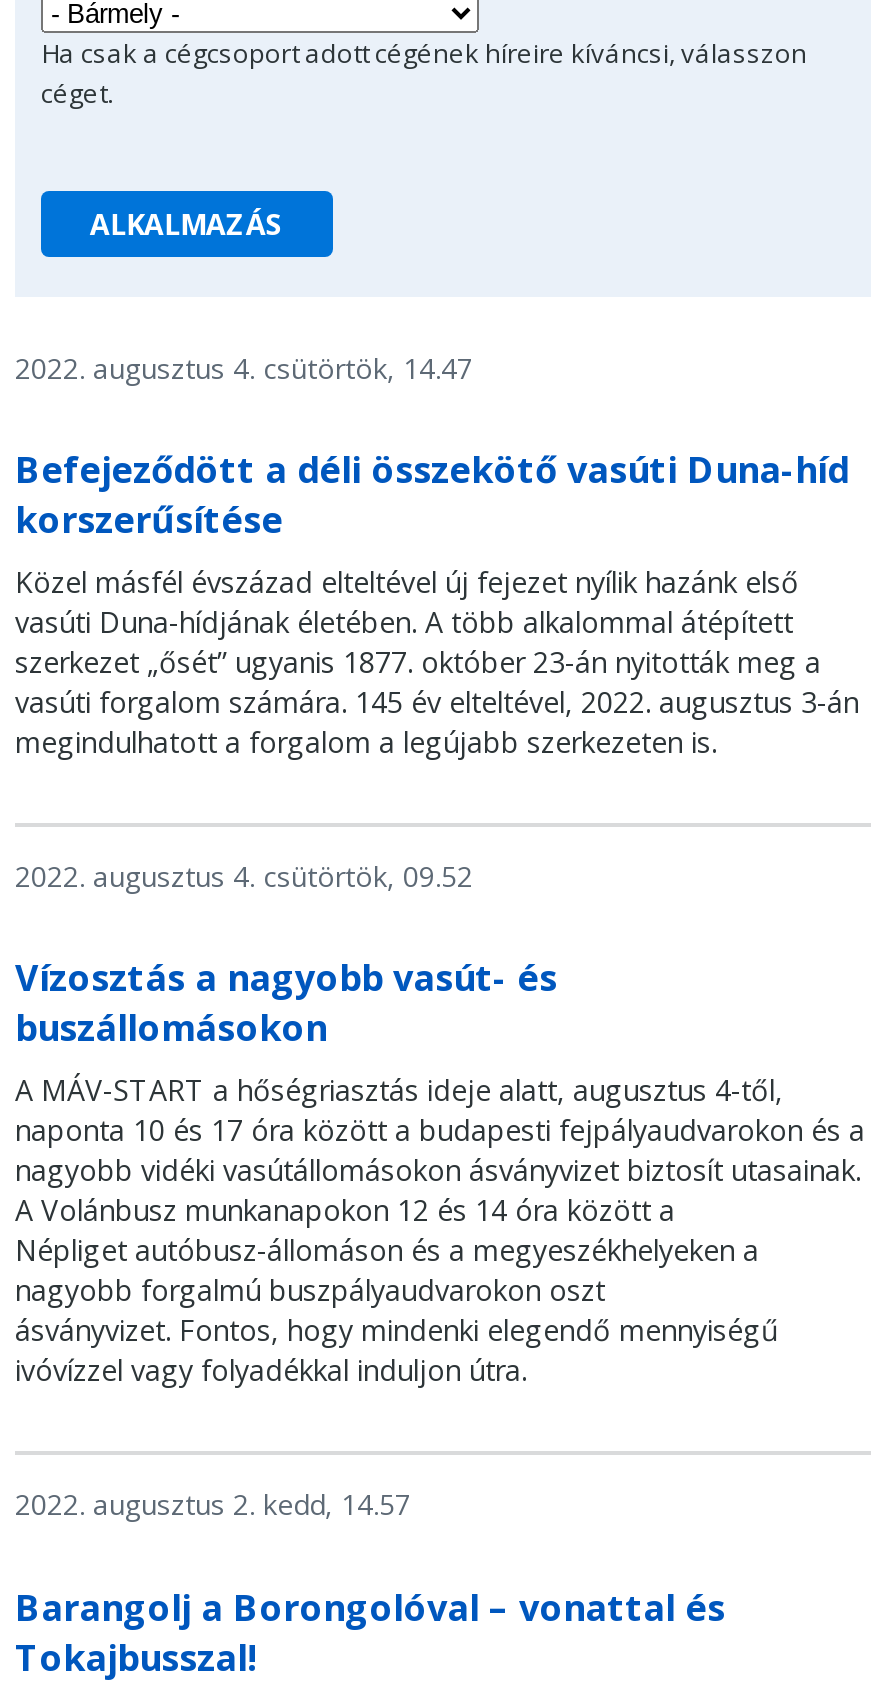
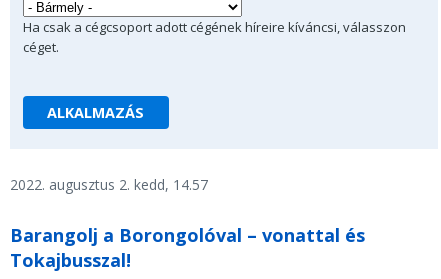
- 2022. augusztus 4. csütörtök, 14.47
- Befejeződött a déli összekötő vasúti Duna-híd
- korszerűsítése
- Közel másfél évszázad elteltével új fejezet nyílik hazánk első
- vasúti Duna-hídjának életében. A több alkalommal átépített
- szerkezet „ősét” ugyanis 1877. október 23-án nyitották meg a
- vasúti forgalom számára. 145 év elteltével, 2022. augusztus 3-án
- megindulhatott a forgalom a legújabb szerkezeten is.
- 2022. augusztus 4. csütörtök, 09.52
- Vízosztás a nagyobb vasút- és
- buszállomásokon
- A MÁV-START a hőségriasztás ideje alatt, augusztus 4-től,
- naponta 10 és 17 óra között a budapesti fejpályaudvarokon és a
- nagyobb vidéki vasútállomásokon ásványvizet biztosít utasainak.
- A Volánbusz munkanapokon 12 és 14 óra között a
- Népliget autóbusz-állomáson és a megyeszékhelyeken a
- nagyobb forgalmú buszpályaudvarokon oszt
- ásványvizet. Fontos, hogy mindenki elegendő mennyiségű
- ivóvízzel vagy folyadékkal induljon útra.
